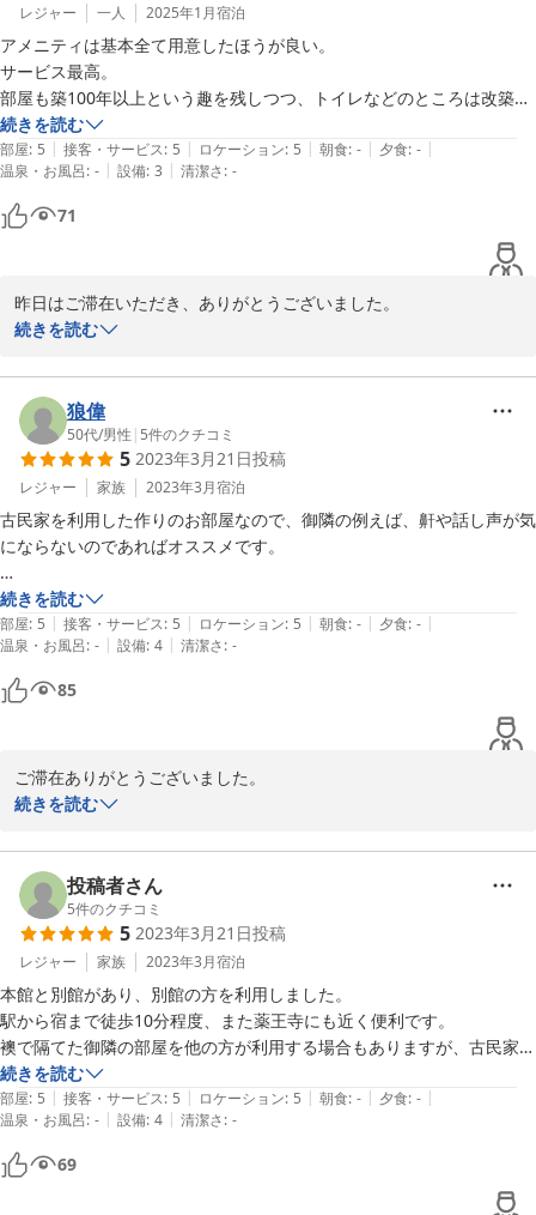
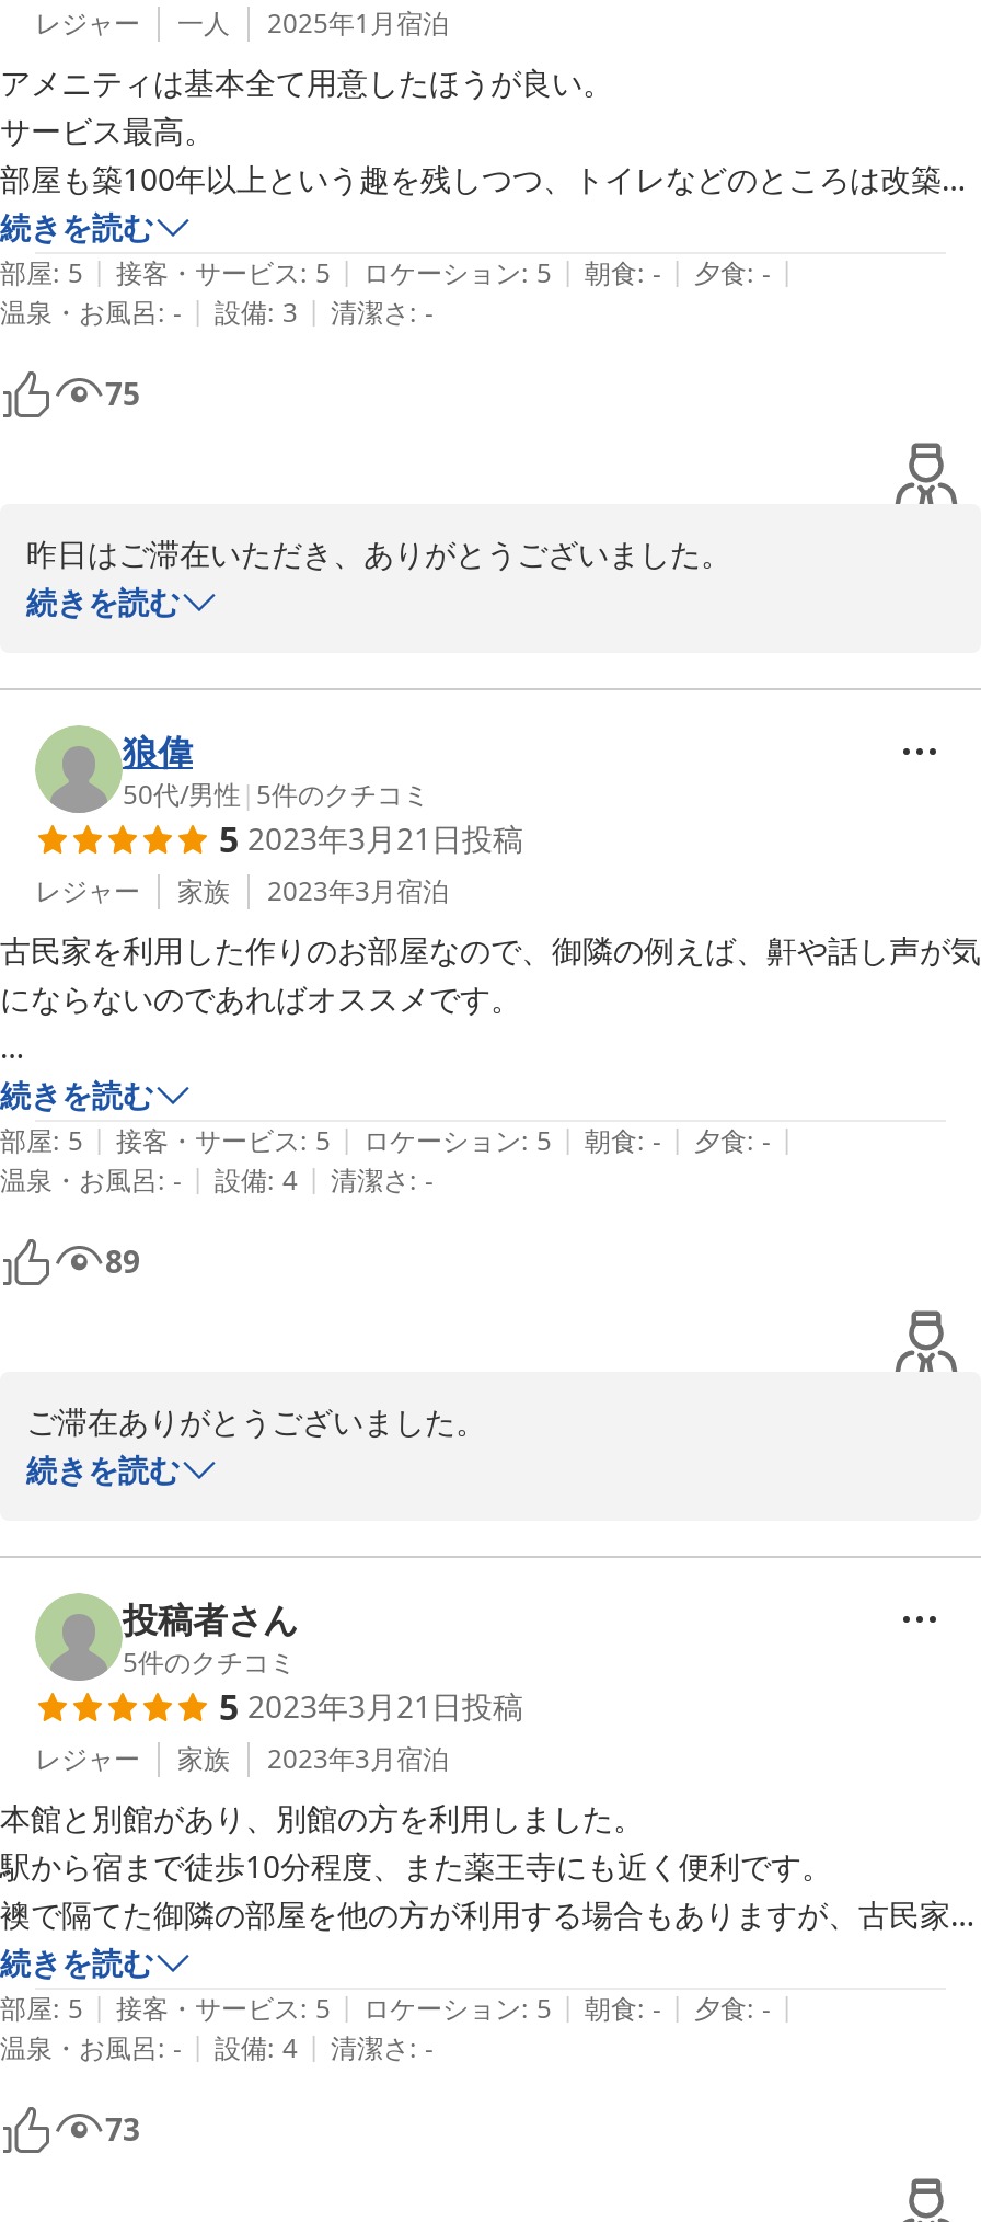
- 71
+ 75

- 85
+ 89

- 69
+ 73
